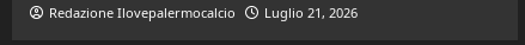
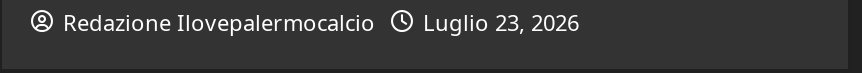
- Redazione Ilovepalermocalcio Luglio 21, 2026
+ Redazione Ilovepalermocalcio Luglio 23, 2026
